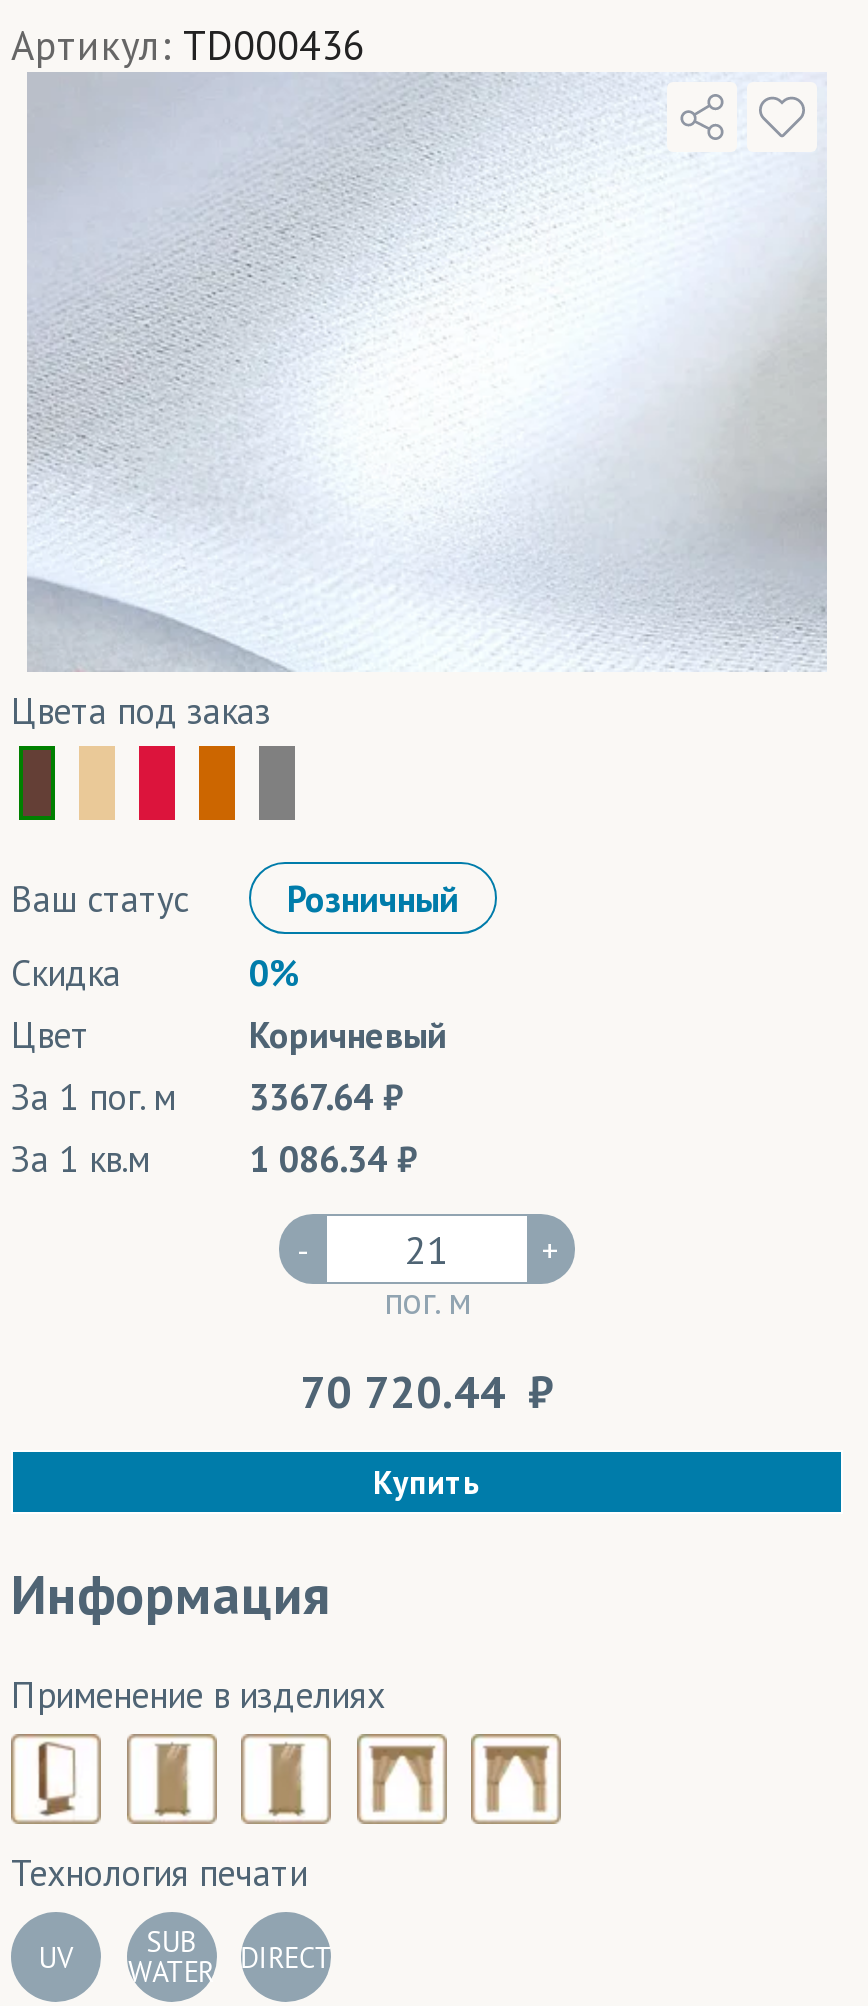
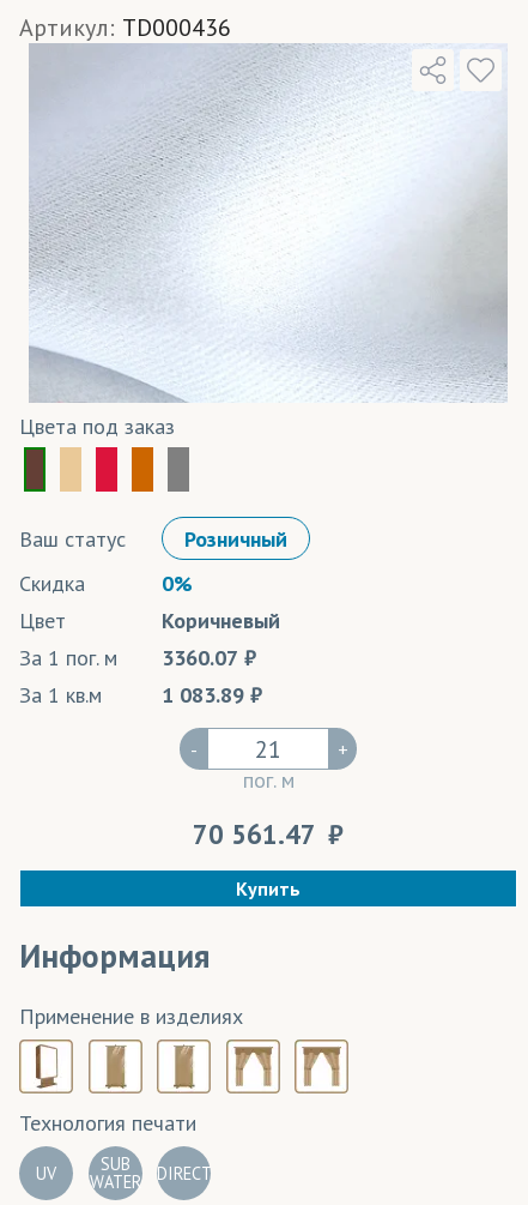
- За 1 пог. м 3367.64
+ За 1 пог. м 3360.07

- 1 086.34
+ 1 083.89

- 70 720.44
+ 70 561.47
